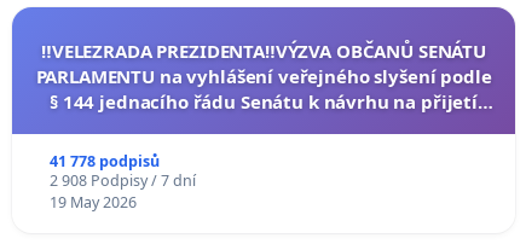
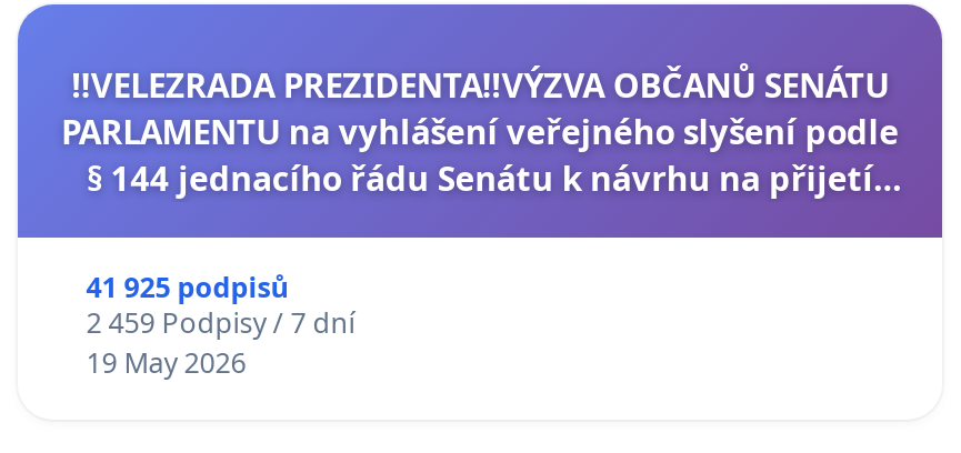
- 41 778 podpisů
+ 41 925 podpisů

- 2 908 Podpisy / 7 dní
+ 2 459 Podpisy / 7 dní
